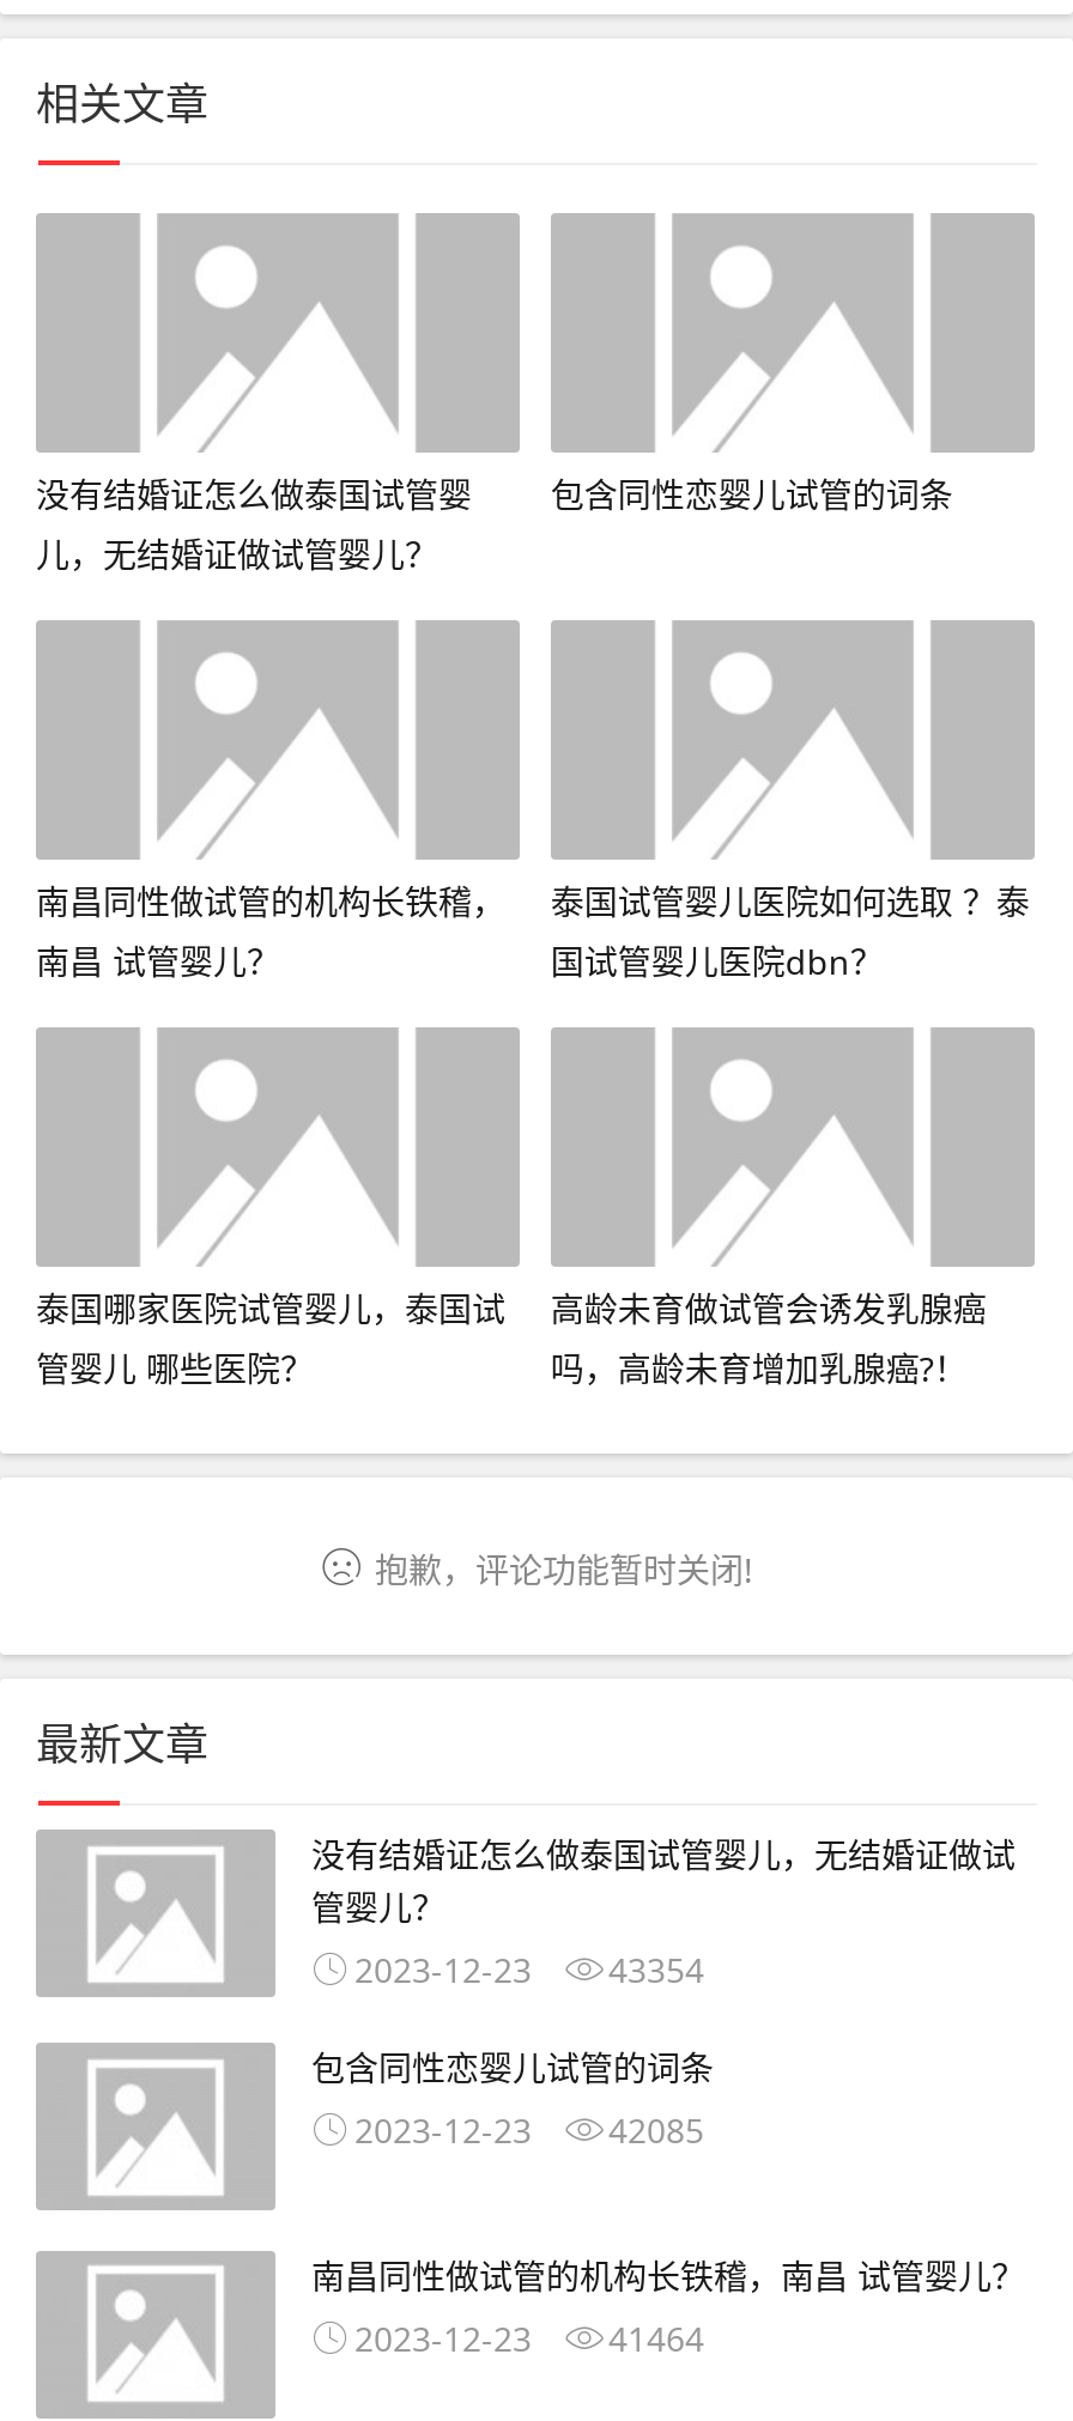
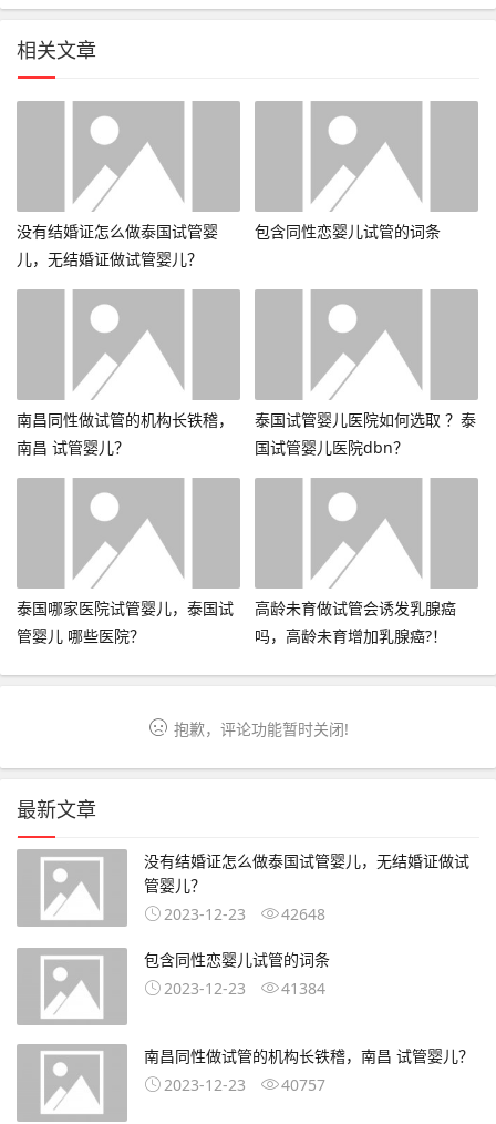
- 2023-12-23 43354
+ 2023-12-23 42648

- 2023-12-23 42085
+ 2023-12-23 41384

- 2023-12-23 41464
+ 2023-12-23 40757
